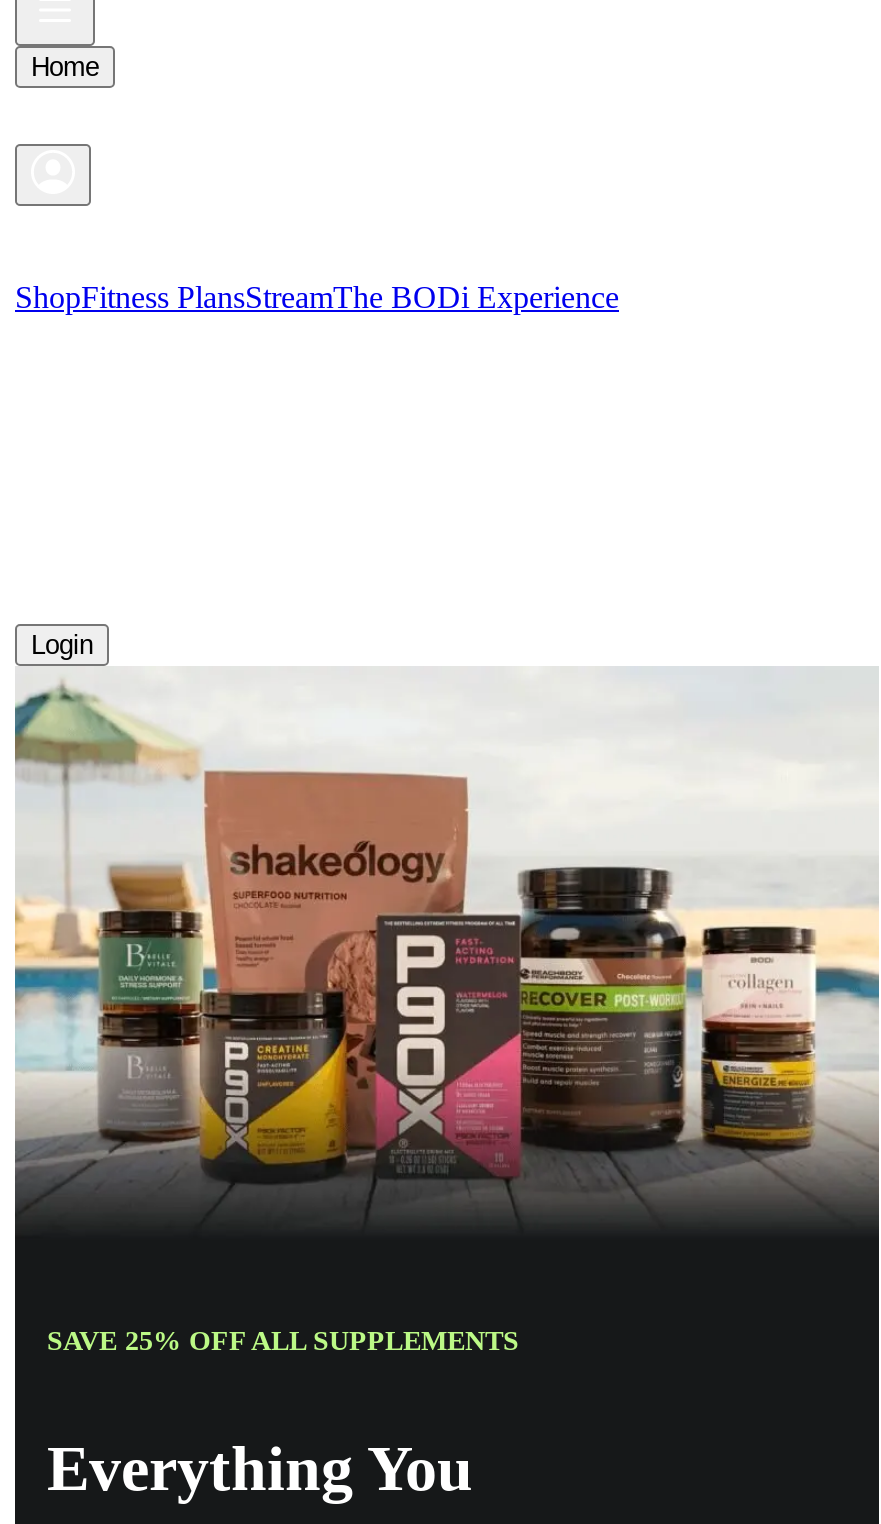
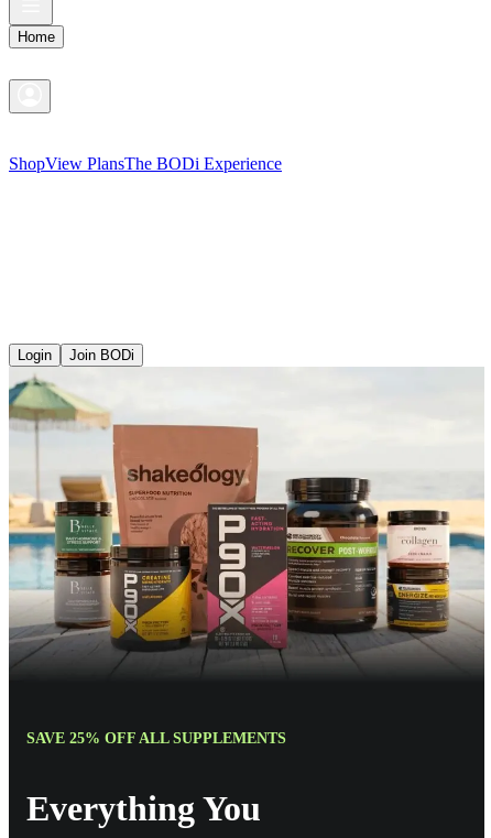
- ShopFitness PlansStreamThe BODi Experience
+ ShopView PlansThe BODi Experience

+ Join BODi
